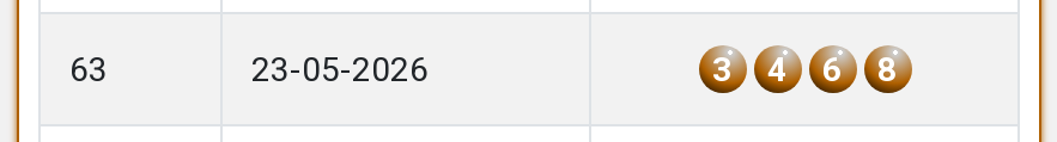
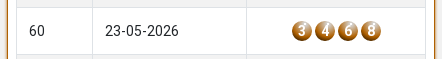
- 63
+ 60
